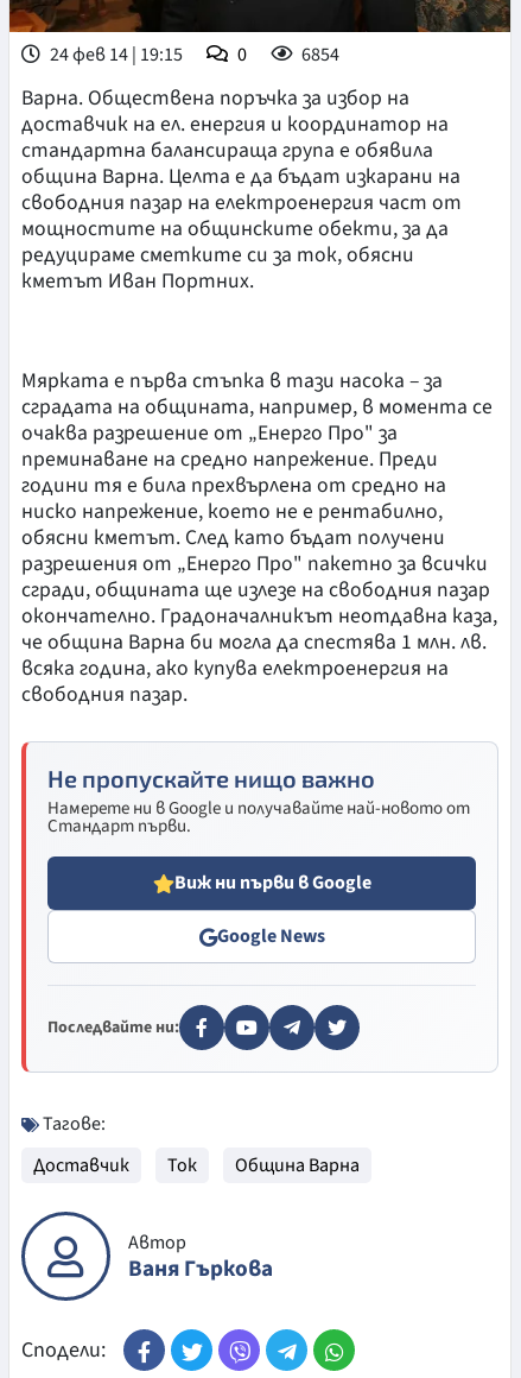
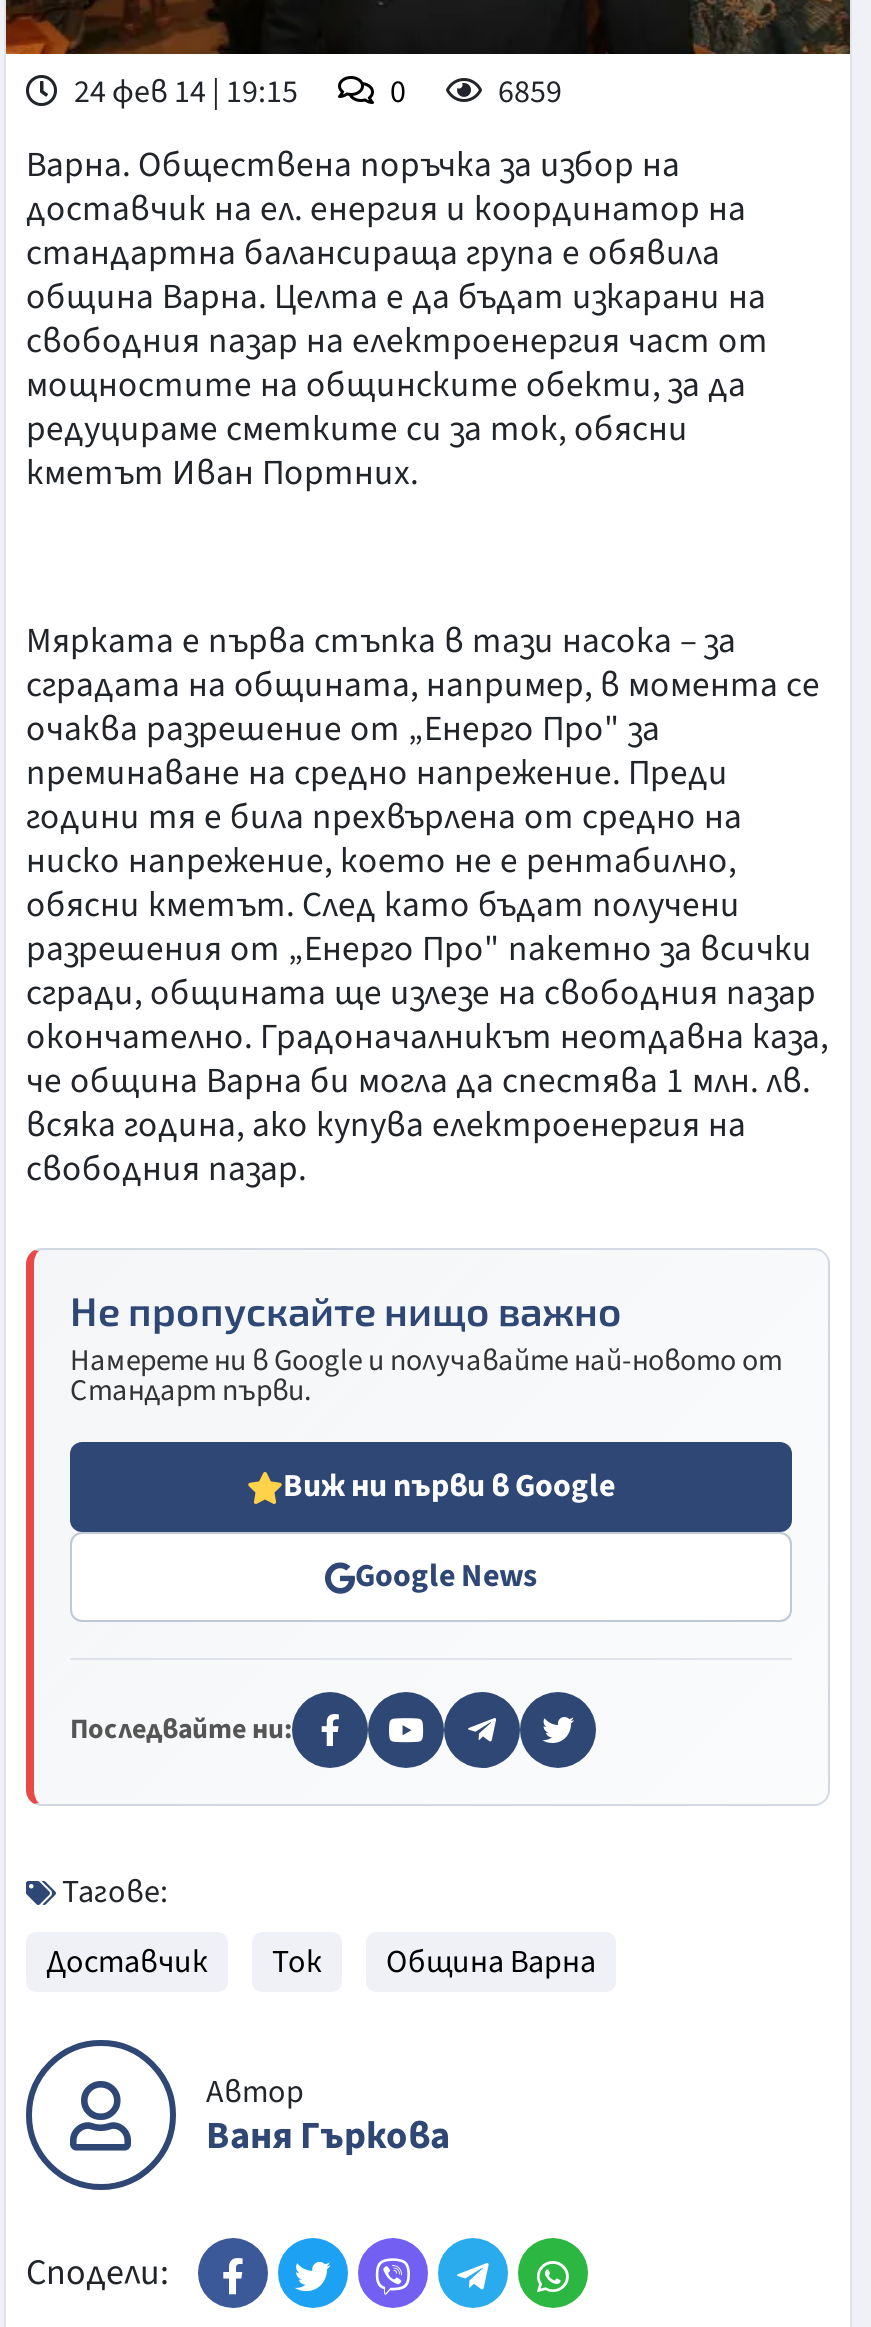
- 6854
+ 6859
